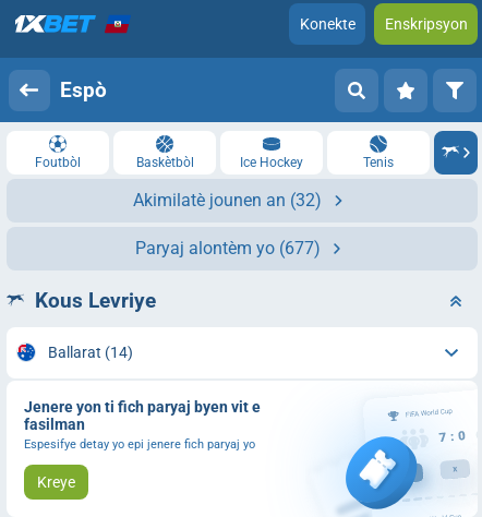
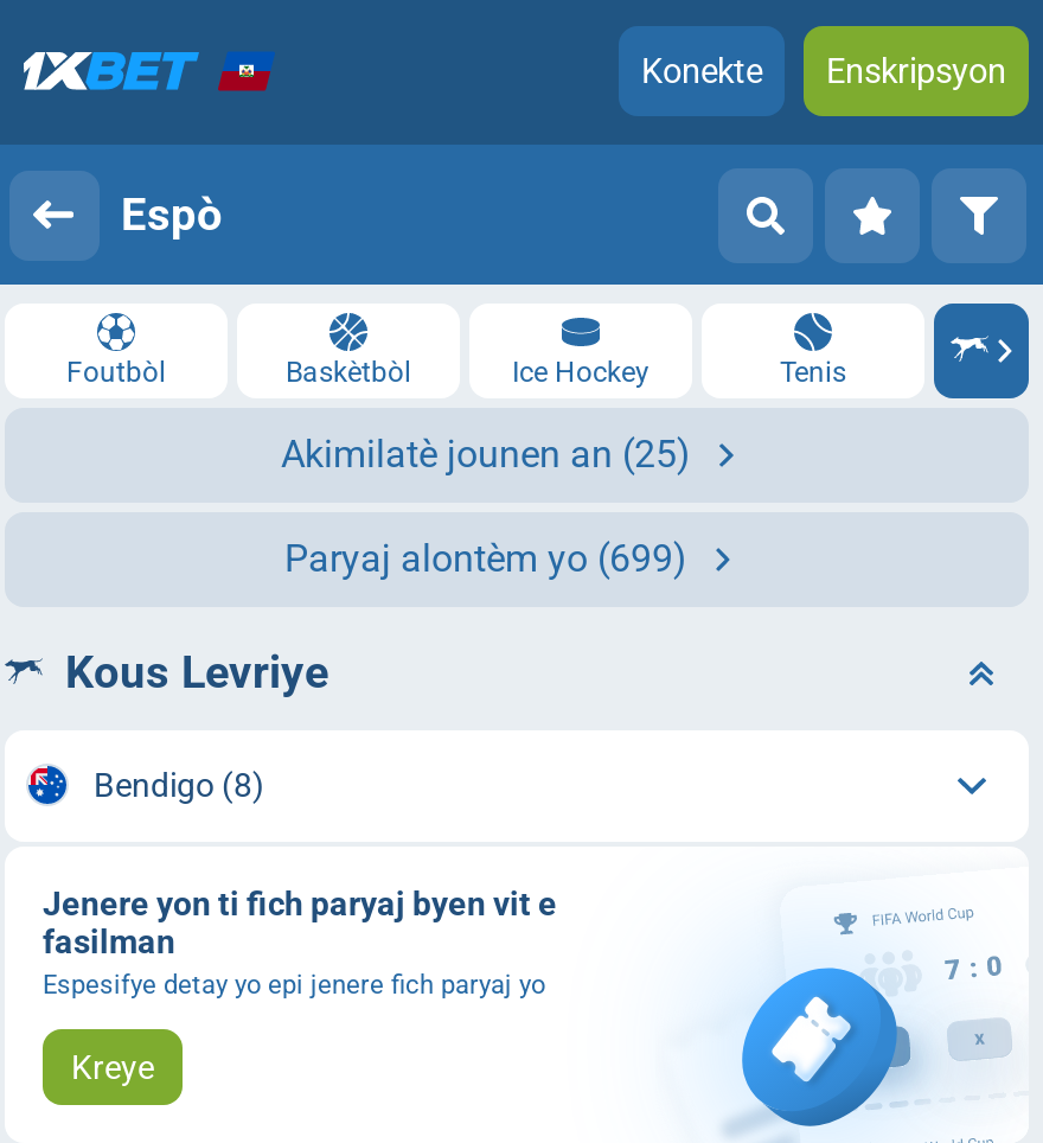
- Akimilatè jounen an (32)
+ Akimilatè jounen an (25)

- Paryaj alontèm yo (677)
+ Paryaj alontèm yo (699)

- Ballarat (14)
+ Bendigo (8)
